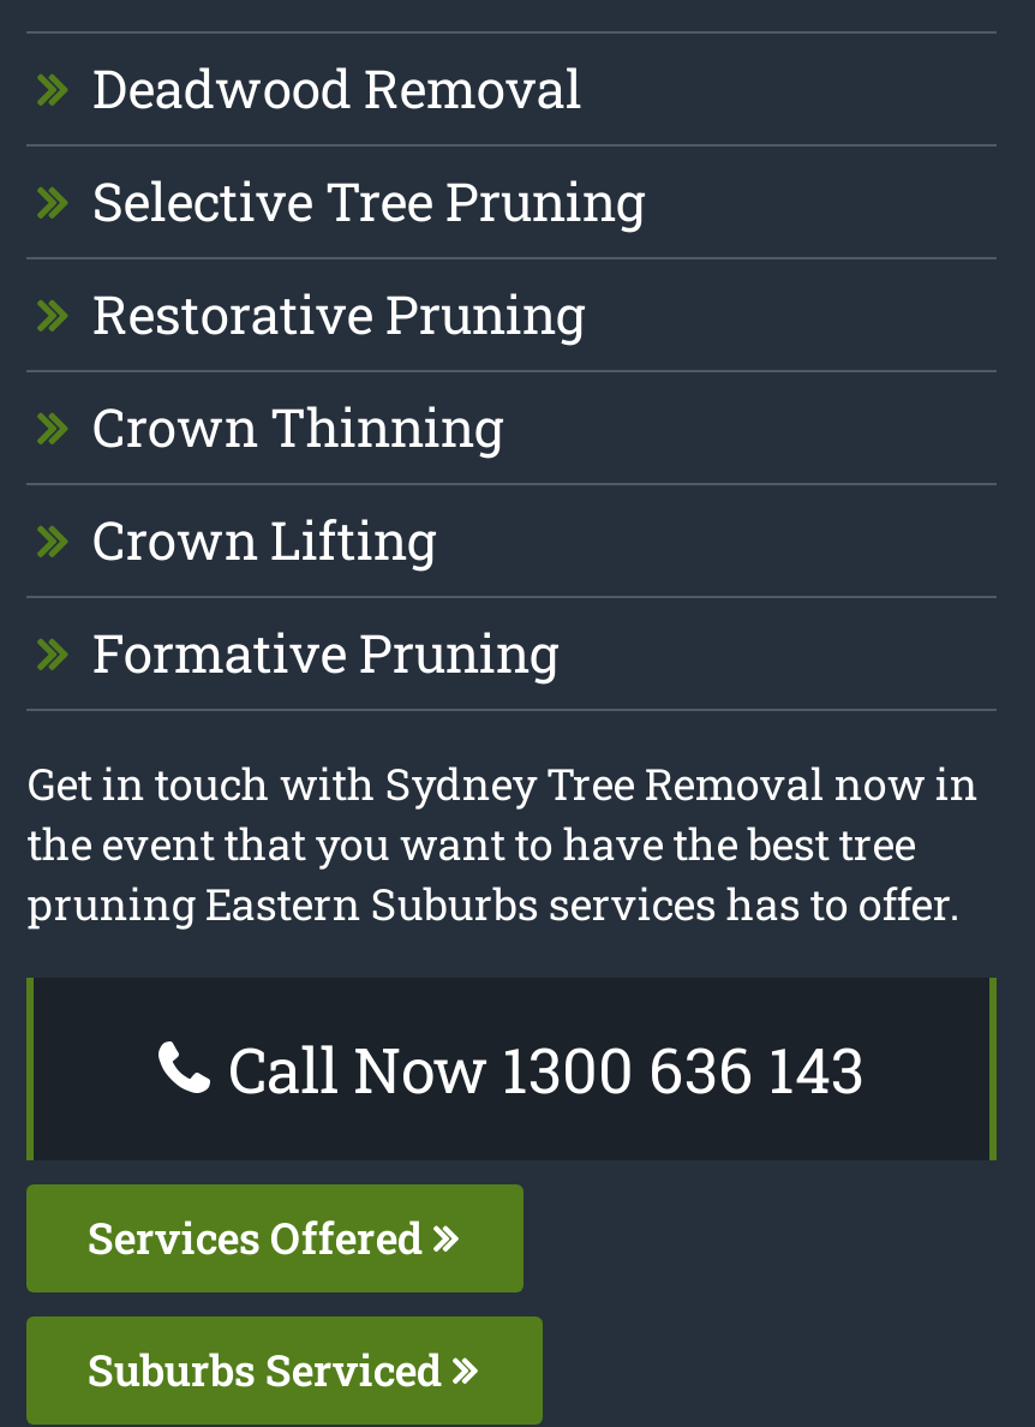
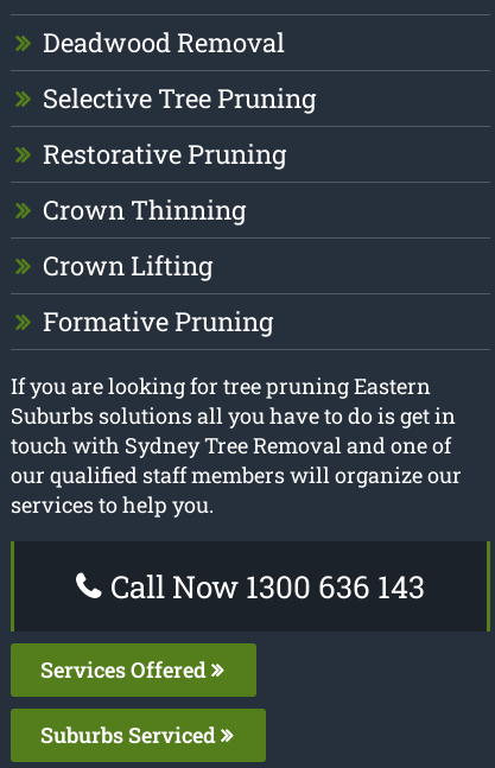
- Get in touch with Sydney Tree Removal now in
- the event that you want to have the best tree
- pruning Eastern Suburbs services has to offer.
+ If you are looking for tree pruning Eastern
+ Suburbs solutions all you have to do is get in
+ touch with Sydney Tree Removal and one of
+ our qualified staff members will organize our
+ services to help you.
